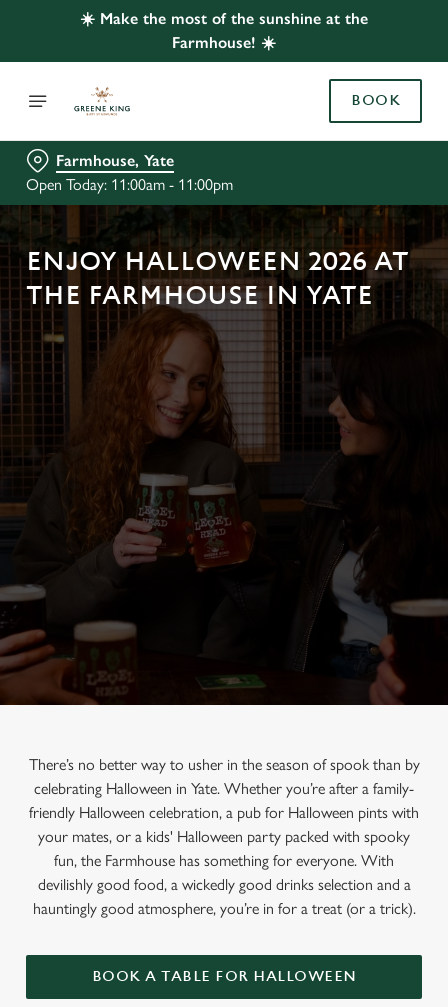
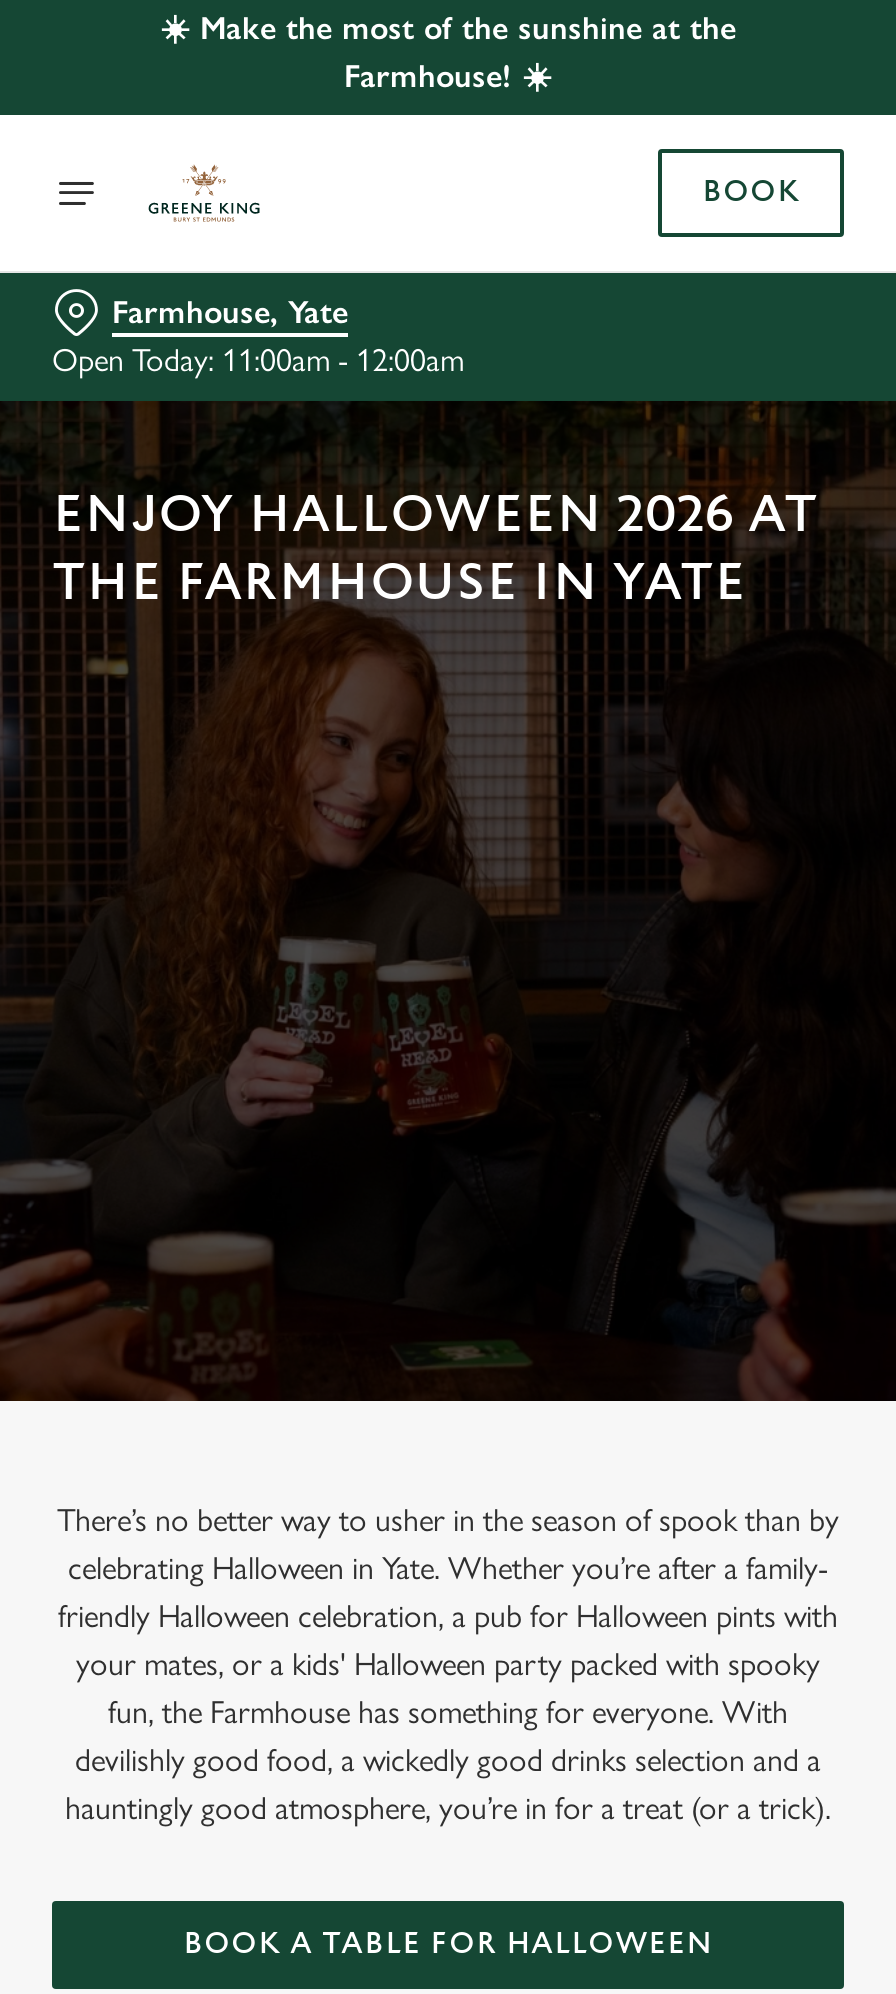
- Open Today: 11:00am - 11:00pm
+ Open Today: 11:00am - 12:00am
